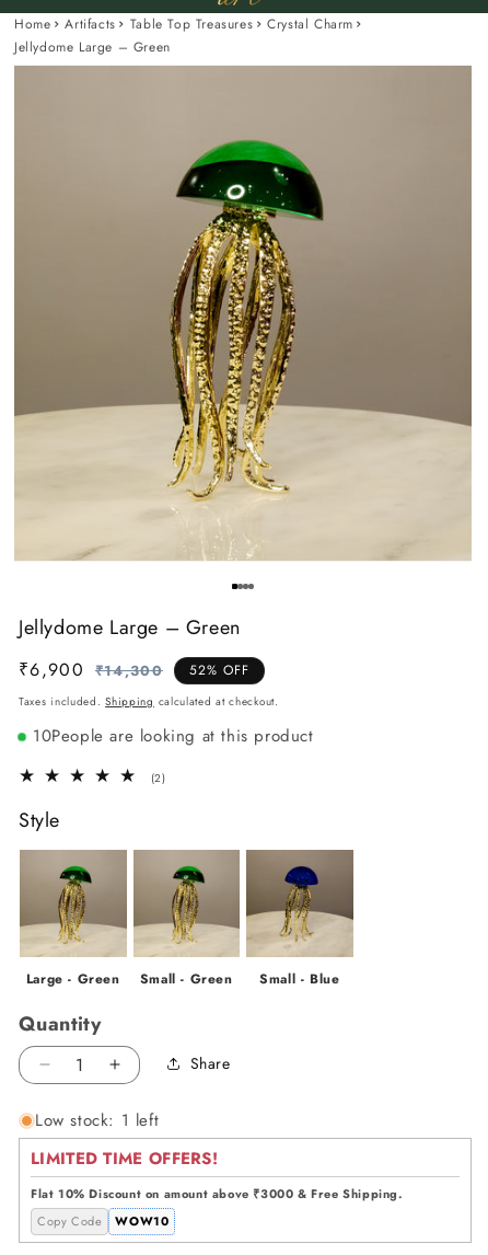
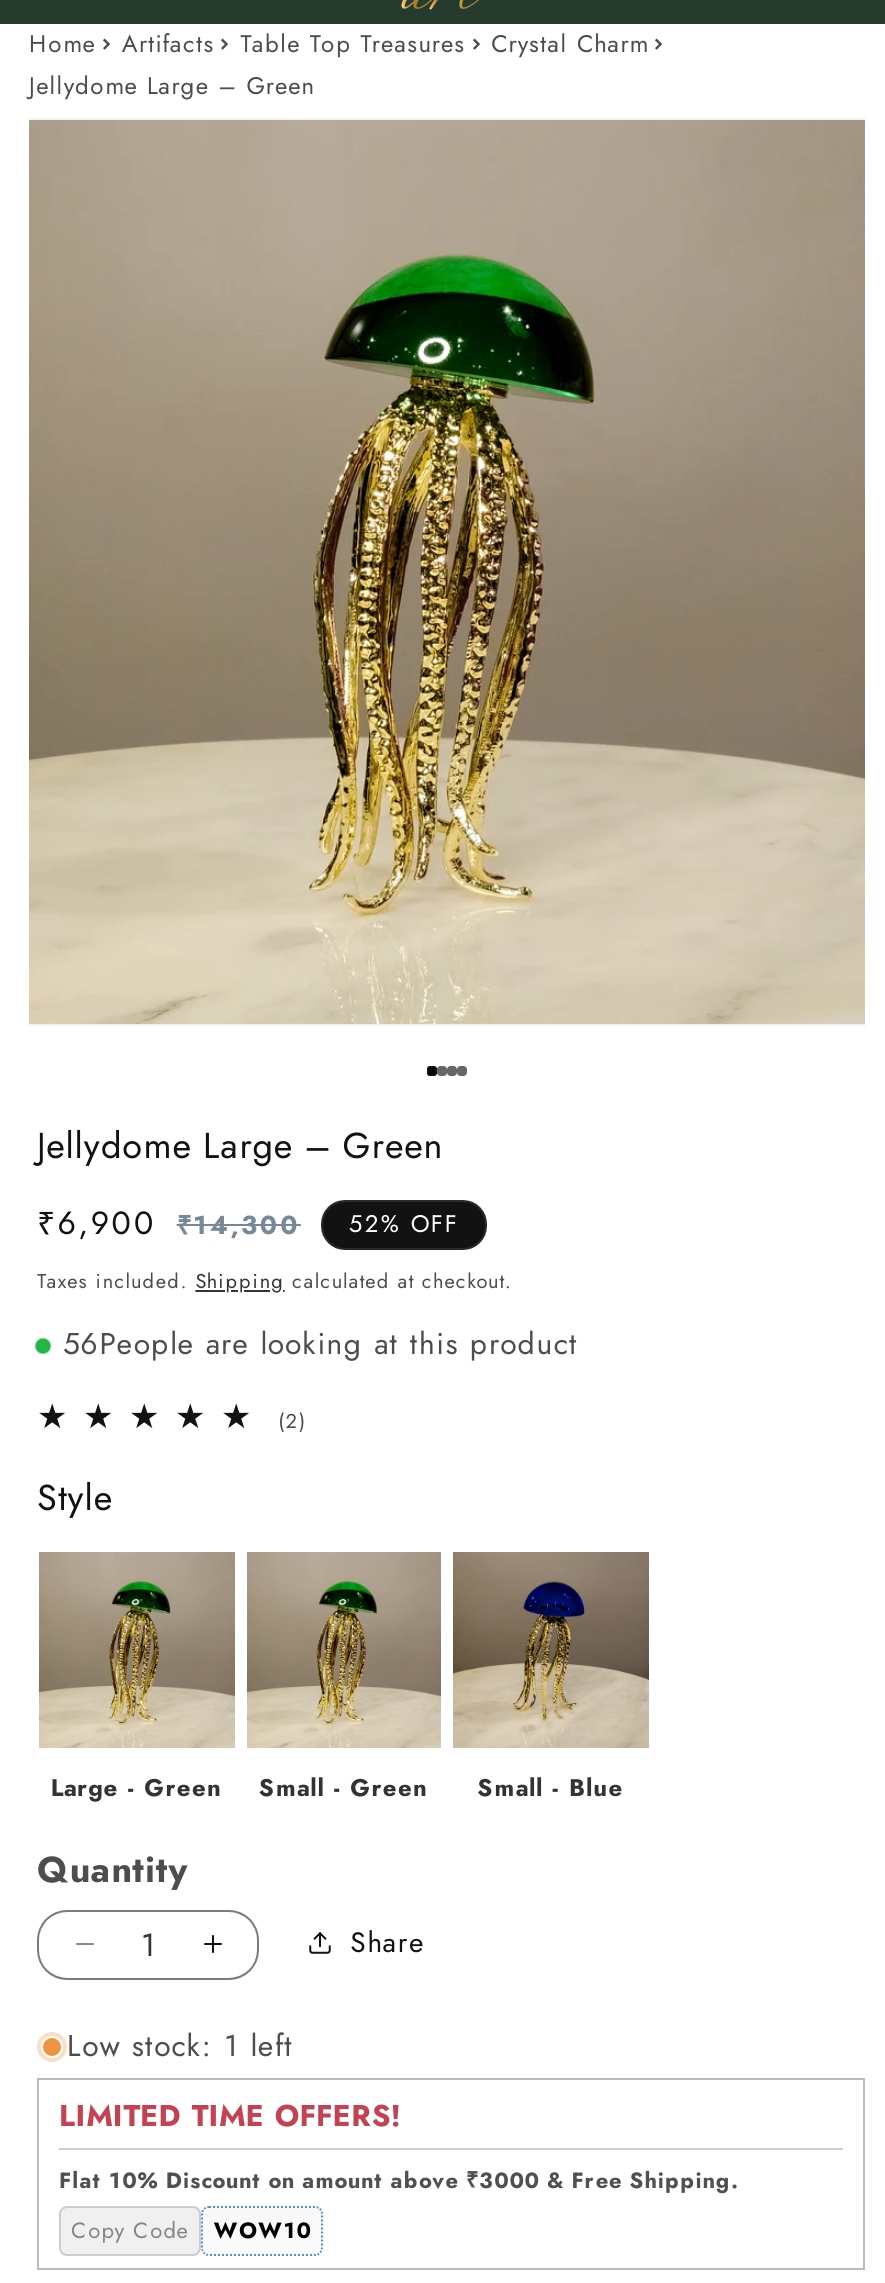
- 10People are looking at this product
+ 56People are looking at this product
